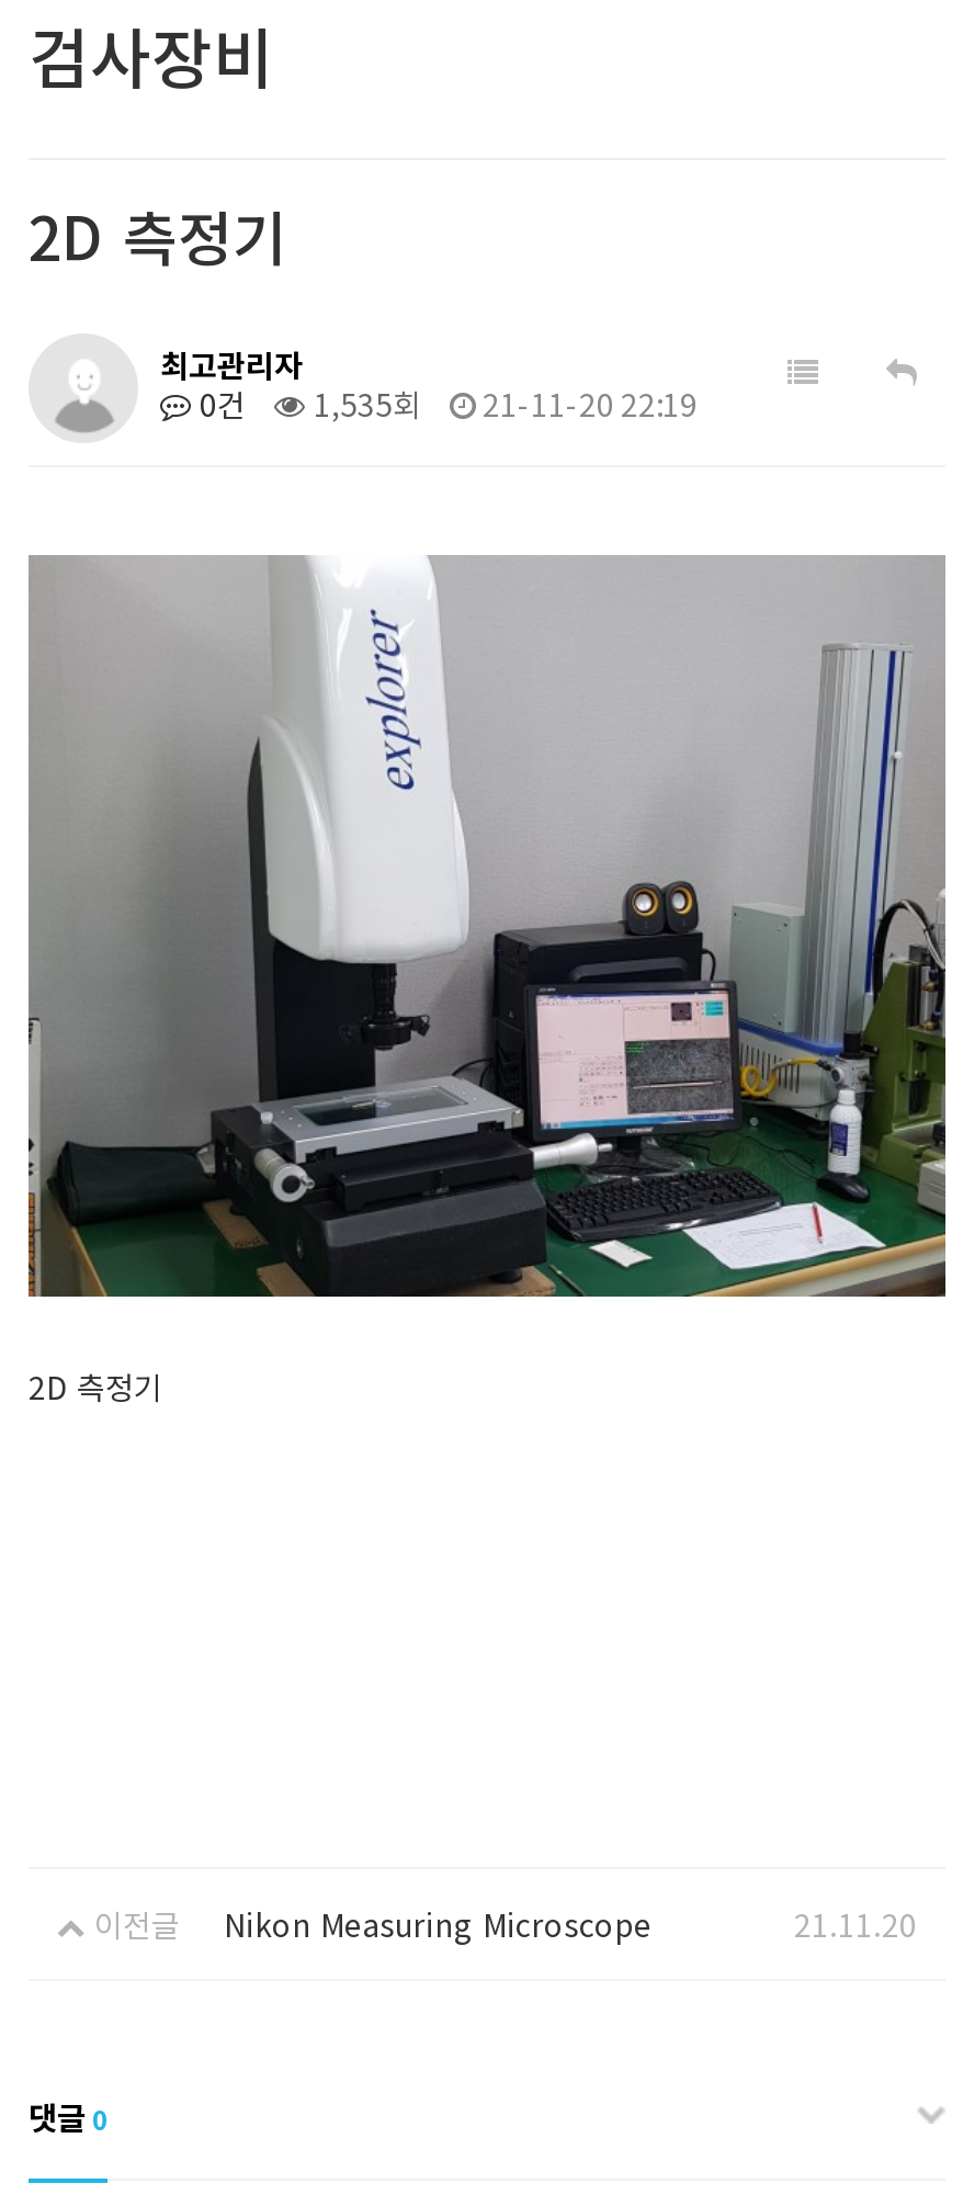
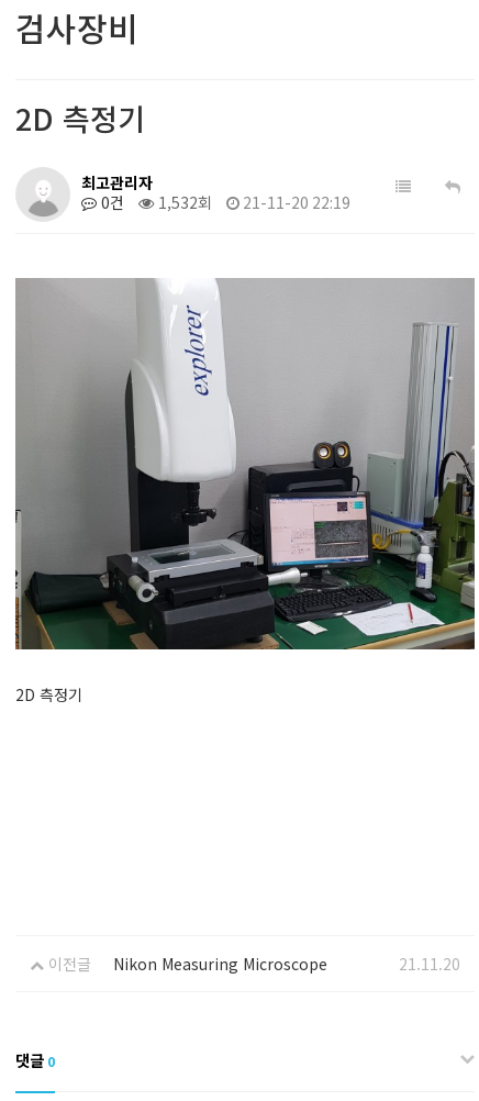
- 0건 1,535회 21-11-20 22:19
+ 0건 1,532회 21-11-20 22:19
